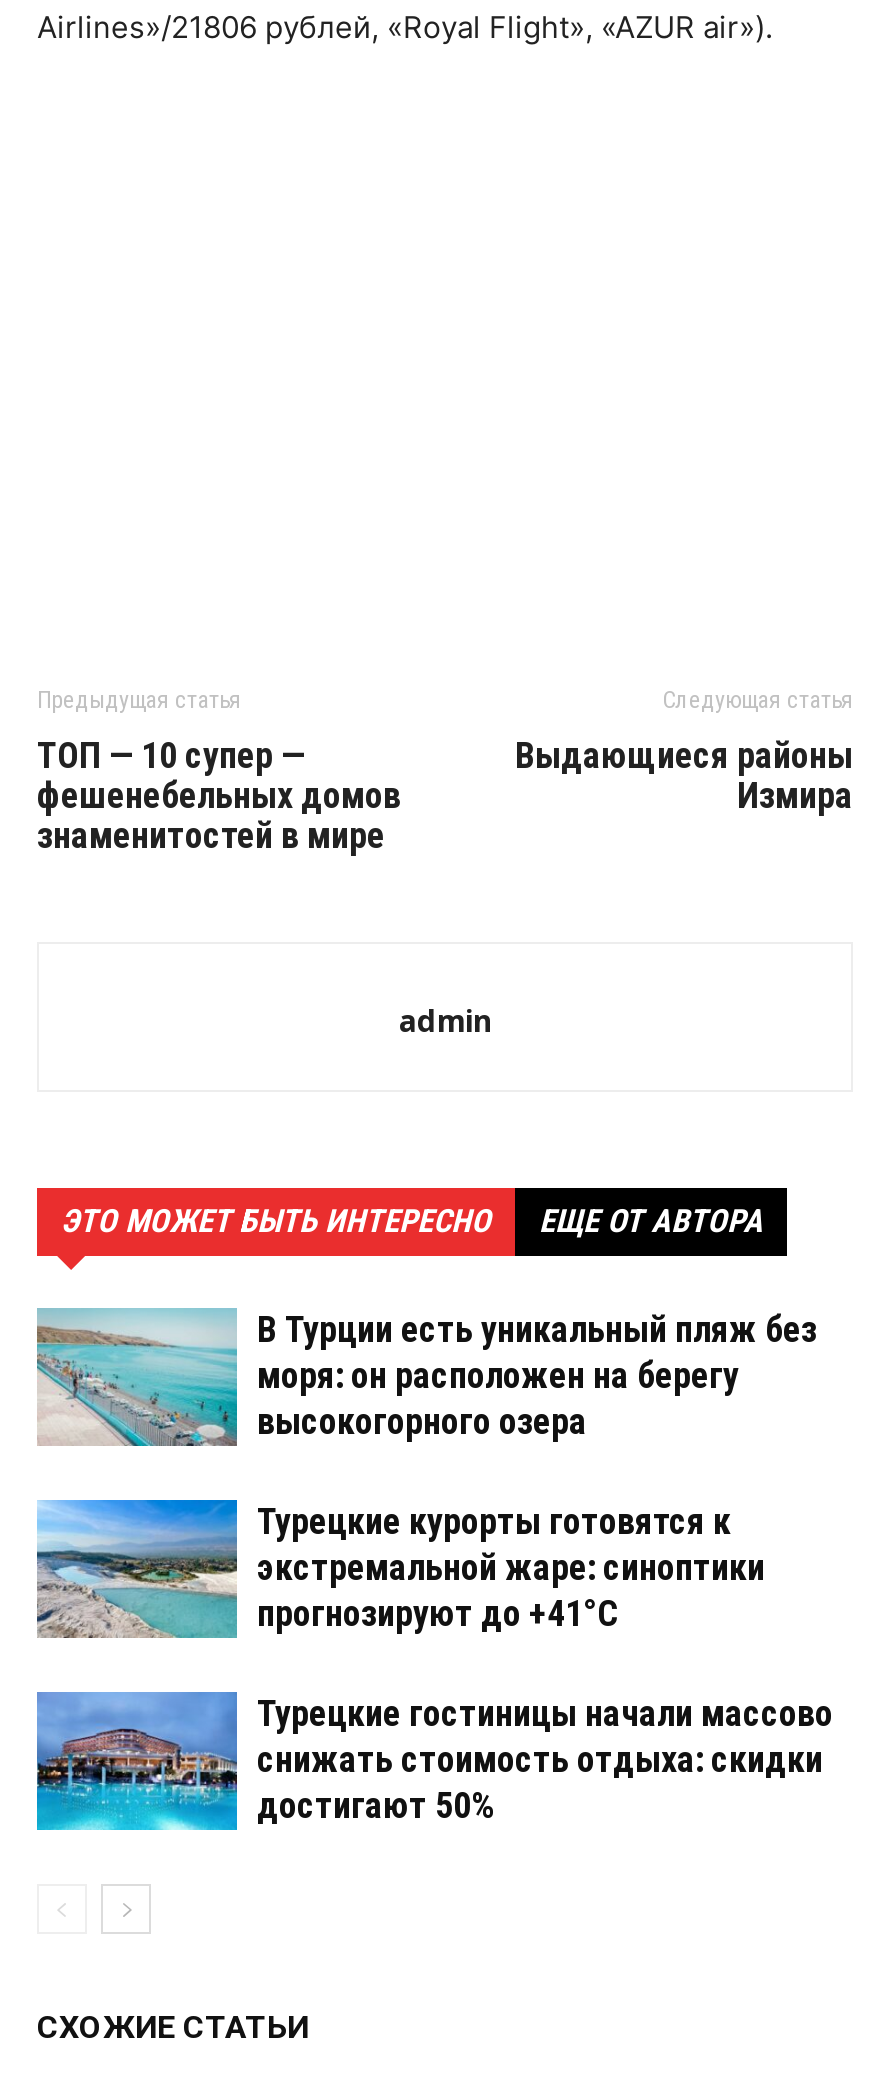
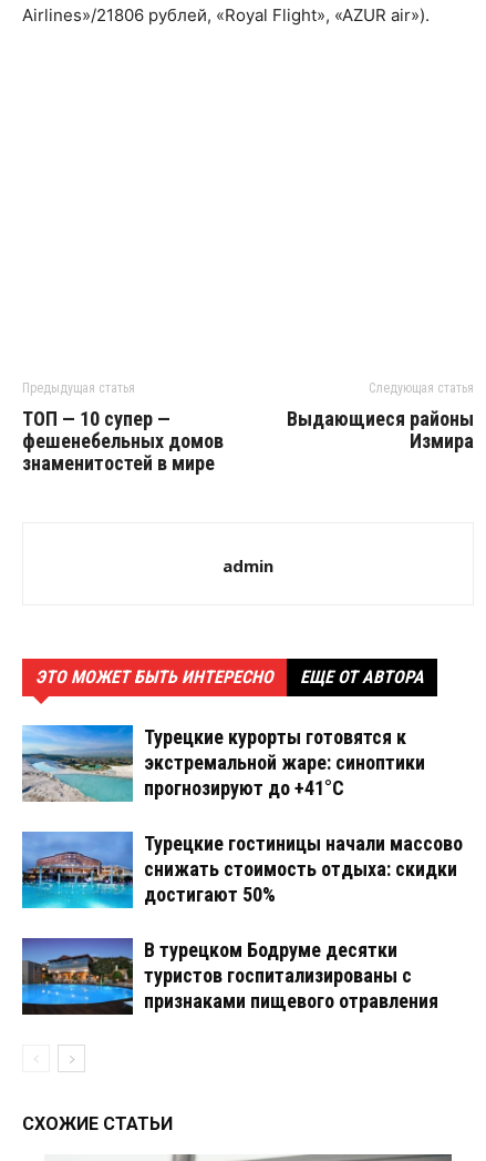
- [image]
- В Турции есть уникальный пляж без
- моря: он расположен на берегу
- высокогорного озера

moved up: [image] | Турецкие курорты готовятся к | экстремальной жаре: синоптики | прогнозируют до +41°C | Турецкие гостиницы начали массово | снижать стоимость отдыха: скидки | достигают 50%

+ [image]
+ В турецком Бодруме десятки
+ туристов госпитализированы с
+ признаками пищевого отравления
